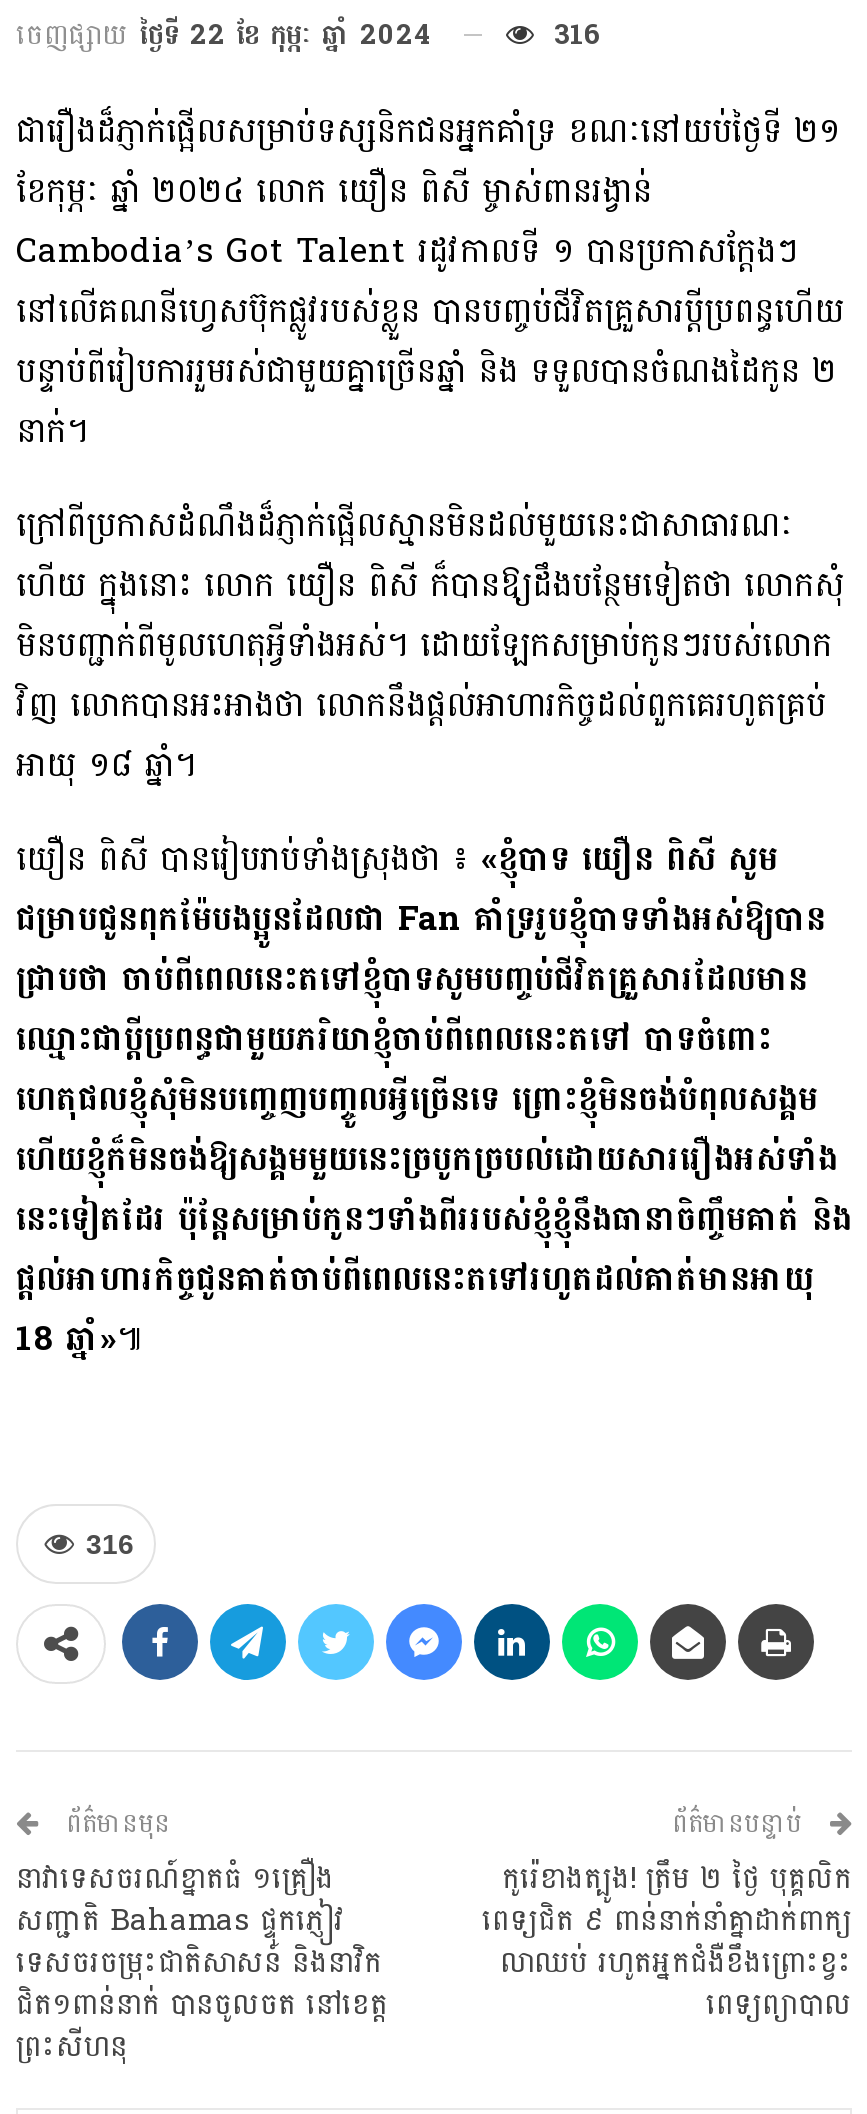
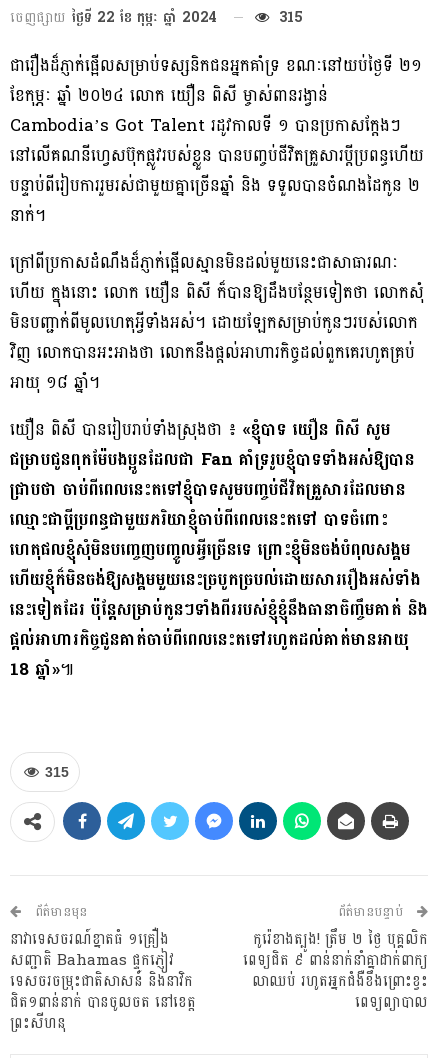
- 316
+ 315

- 316
+ 315
